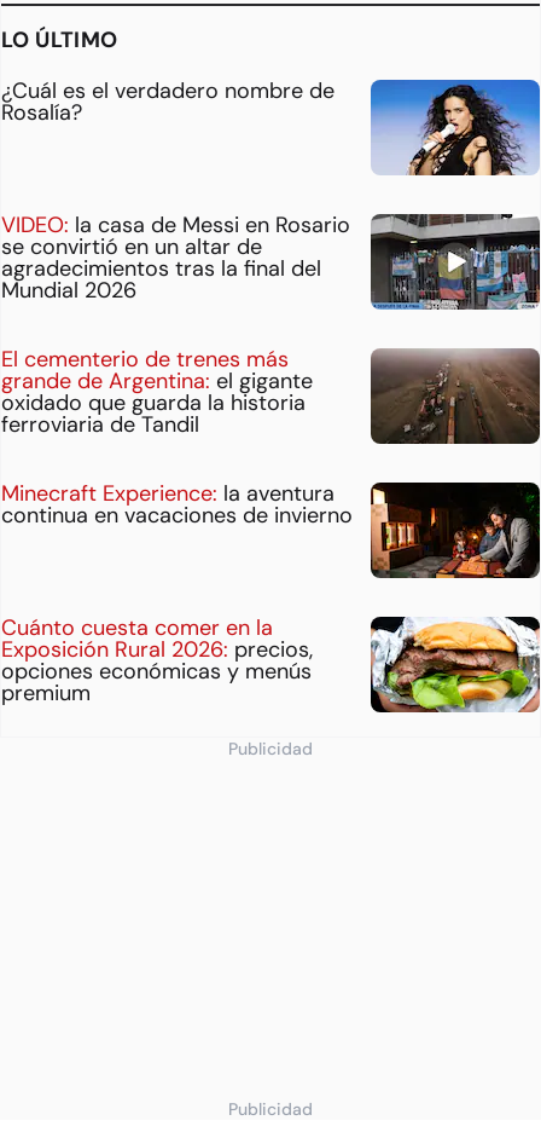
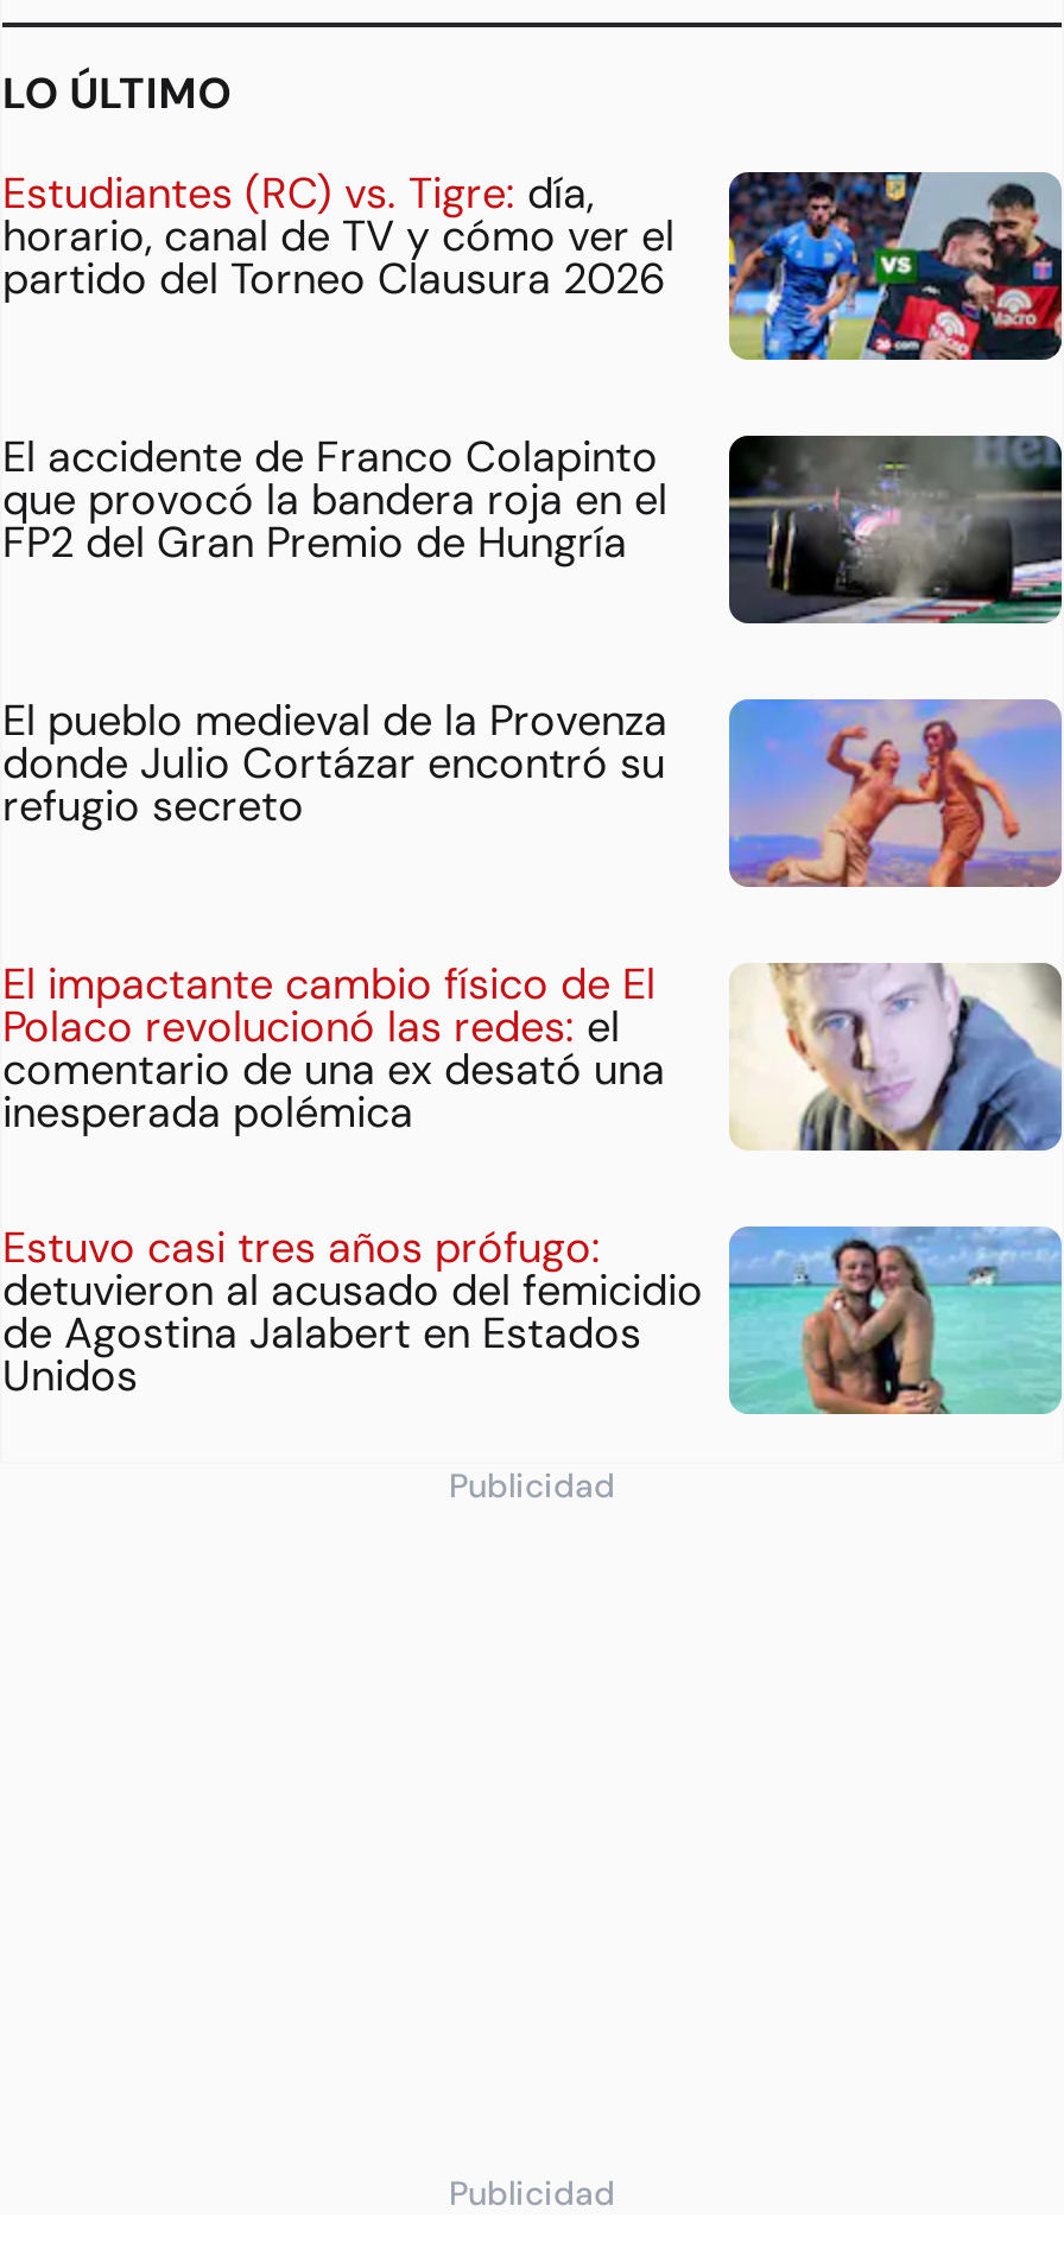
- [image]
- ¿Cuál es el verdadero nombre de
- Rosalía?
+ [image]
+ Estudiantes (RC) vs. Tigre: día,
+ horario, canal de TV y cómo ver el
+ partido del Torneo Clausura 2026

- [image]
- VIDEO: la casa de Messi en Rosario
- se convirtió en un altar de
- agradecimientos tras la final del
- Mundial 2026
+ [image]
+ El accidente de Franco Colapinto
+ que provocó la bandera roja en el
+ FP2 del Gran Premio de Hungría

- El cementerio de trenes más
- grande de Argentina: el gigante
- oxidado que guarda la historia
- ferroviaria de Tandil
+ El pueblo medieval de la Provenza
+ donde Julio Cortázar encontró su
+ refugio secreto

- [image]
+ [image]

- [image]
- Minecraft Experience: la aventura
- continua en vacaciones de invierno
+ [image]
+ El impactante cambio físico de El
+ Polaco revolucionó las redes: el
+ comentario de una ex desató una
+ inesperada polémica

- Cuánto cuesta comer en la
- Exposición Rural 2026: precios,
- opciones económicas y menús
- premium
+ Estuvo casi tres años prófugo:
+ detuvieron al acusado del femicidio
+ de Agostina Jalabert en Estados
+ Unidos

- [image]
+ [image]
